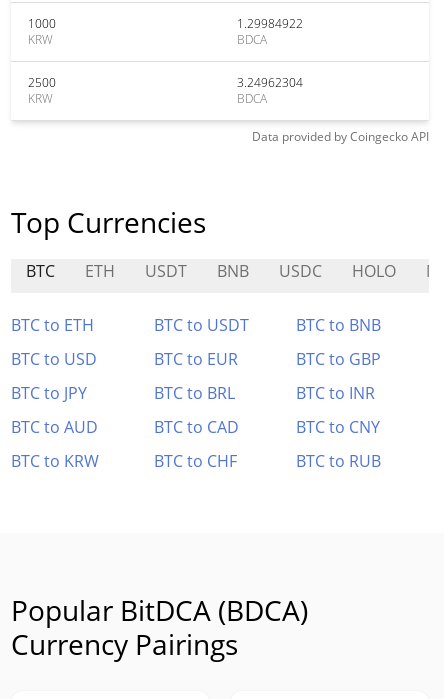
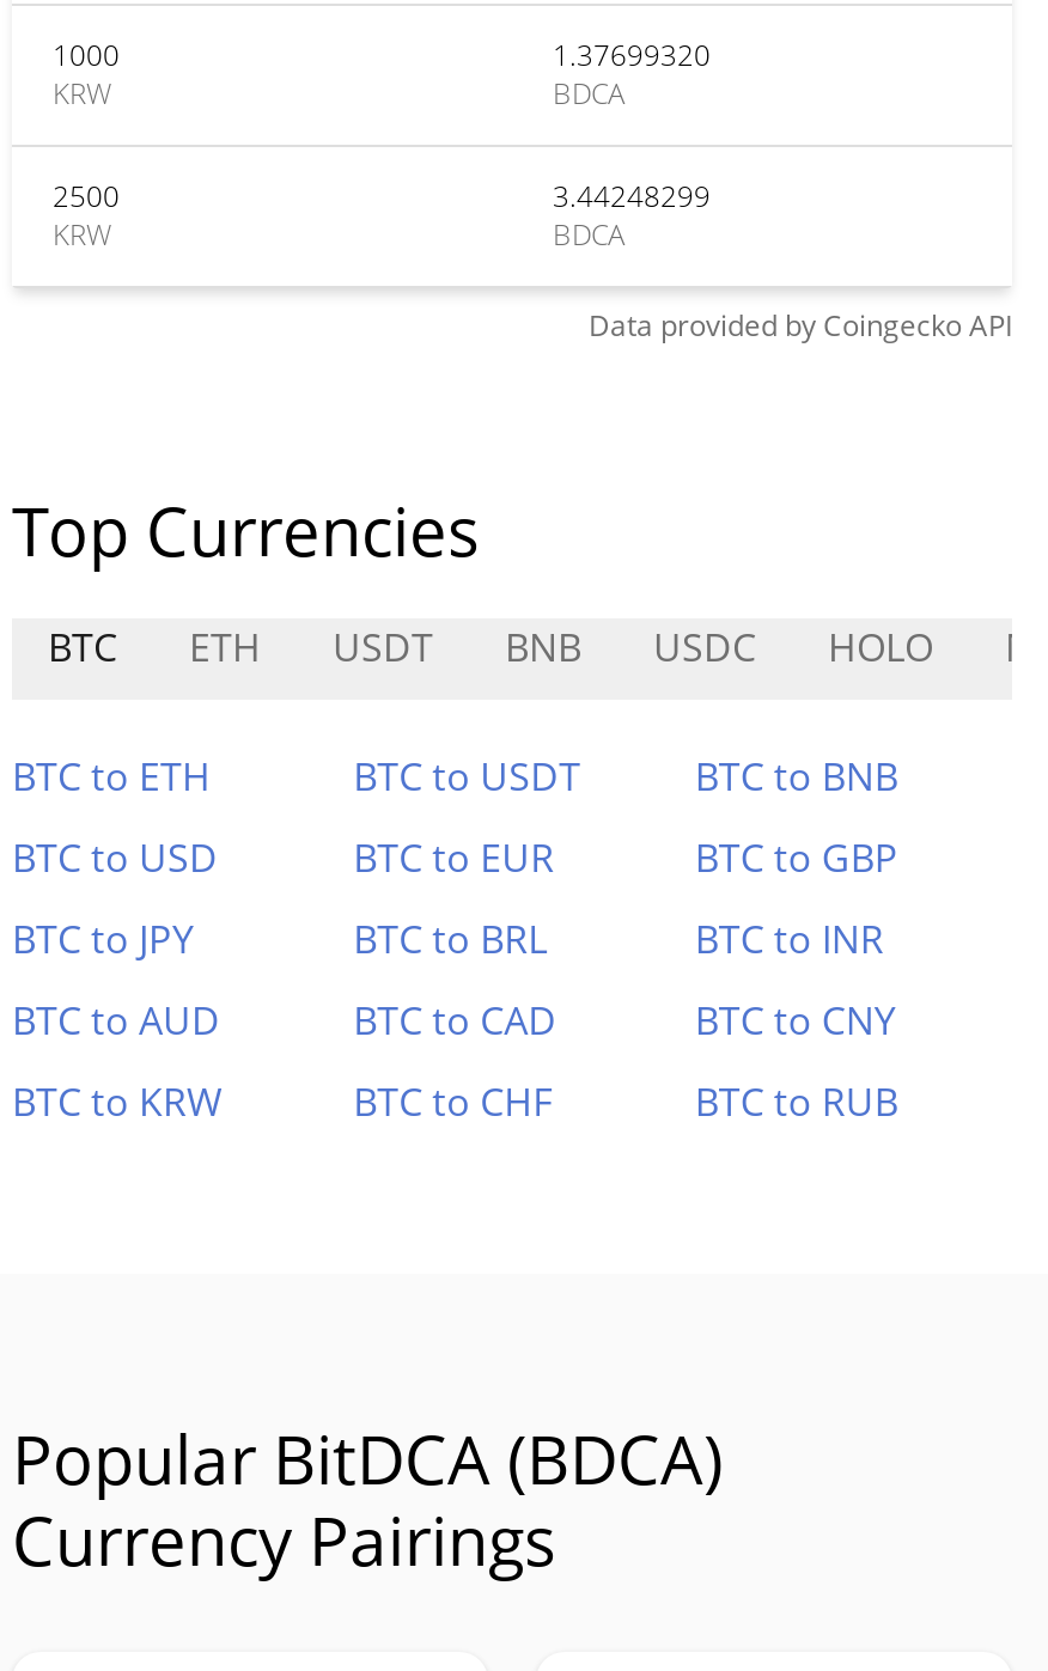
- 1.29984922
+ 1.37699320

- 3.24962304
+ 3.44248299
